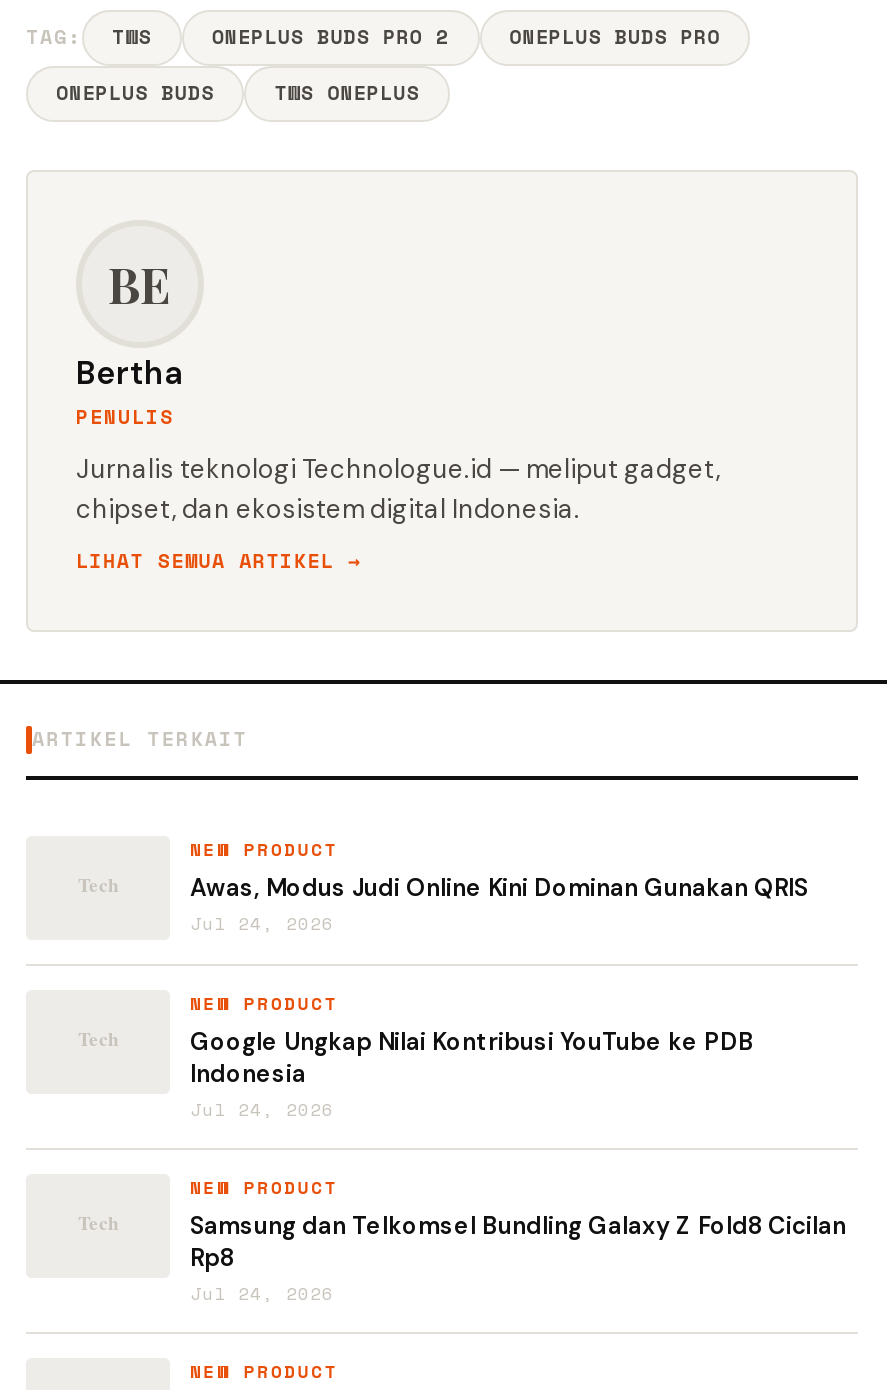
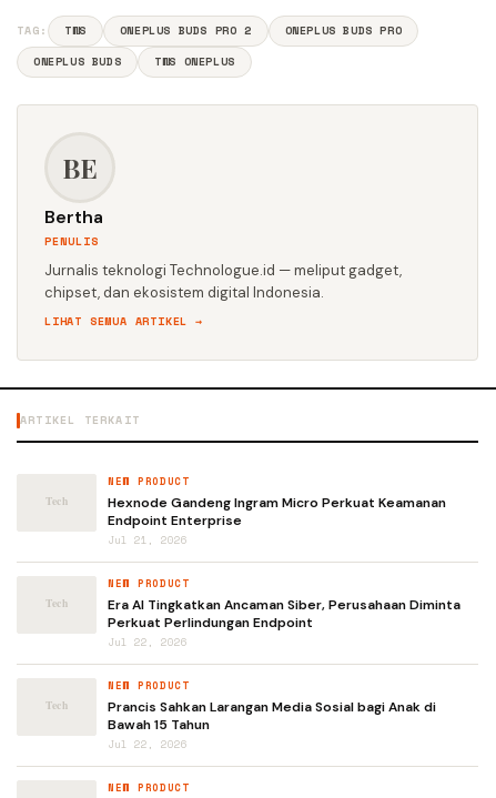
- Awas, Modus Judi Online Kini Dominan Gunakan QRIS
- Jul 24, 2026
+ Hexnode Gandeng Ingram Micro Perkuat Keamanan
+ Endpoint Enterprise
+ Jul 21, 2026

- Google Ungkap Nilai Kontribusi YouTube ke PDB
- Indonesia
- Jul 24, 2026
+ Era AI Tingkatkan Ancaman Siber, Perusahaan Diminta
+ Perkuat Perlindungan Endpoint
+ Jul 22, 2026

- Samsung dan Telkomsel Bundling Galaxy Z Fold8 Cicilan
- Rp8
- Jul 24, 2026
+ Prancis Sahkan Larangan Media Sosial bagi Anak di
+ Bawah 15 Tahun
+ Jul 22, 2026
